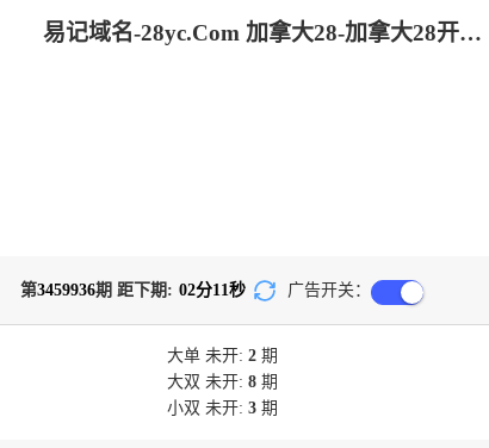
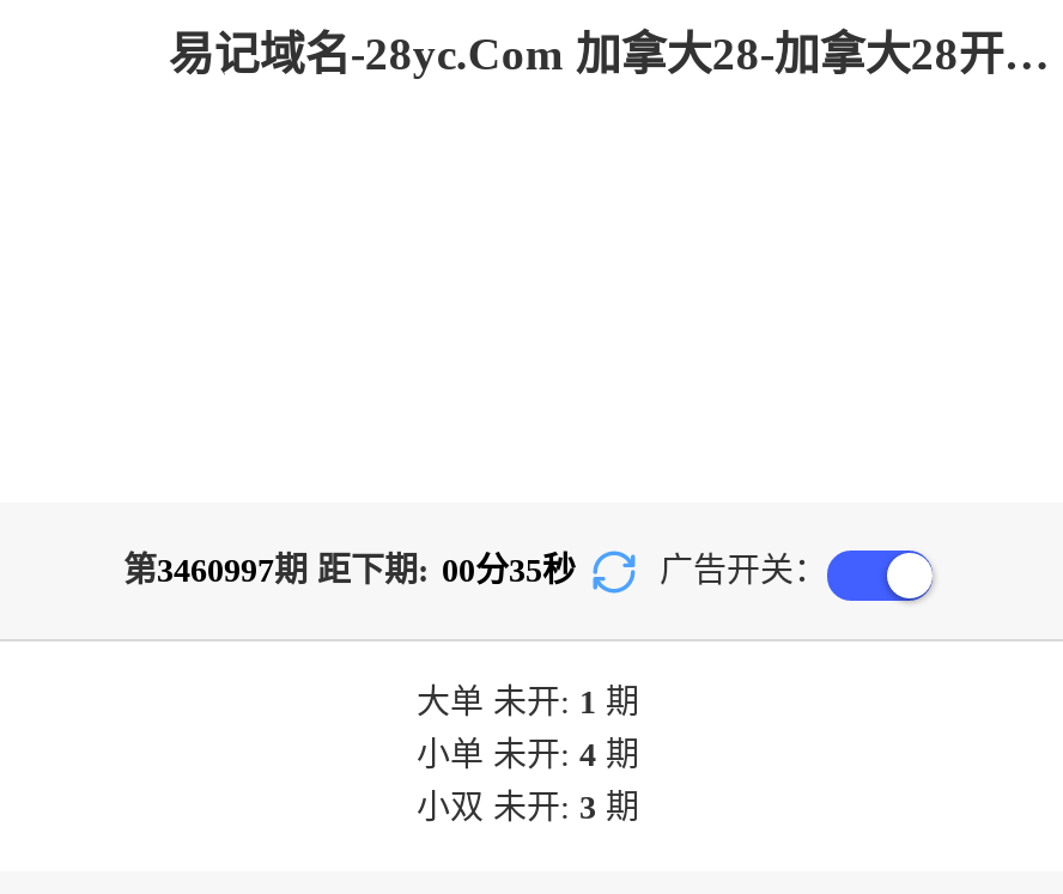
- 第3459936期 距下期: 02分11秒
+ 第3460997期 距下期: 00分35秒

- 大单未开: 2期
+ 大单未开: 1期

- 大双未开: 8期
+ 小单未开: 4期
